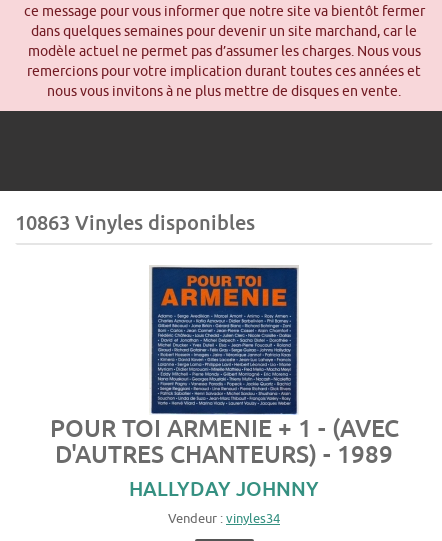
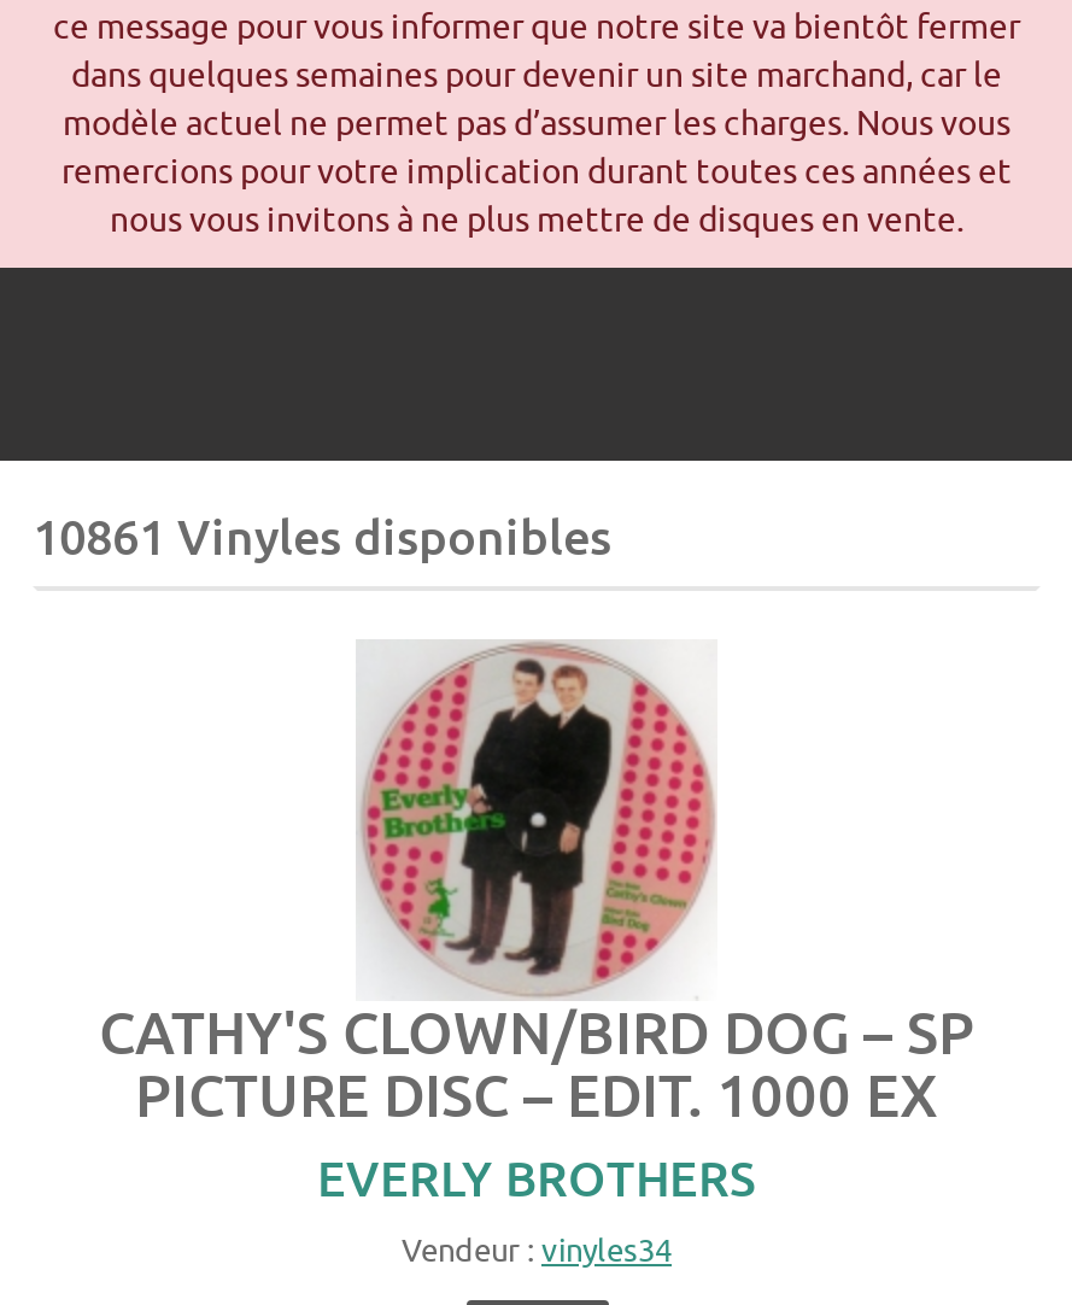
- 10863 Vinyles disponibles
+ 10861 Vinyles disponibles

- [image]
- POUR TOI ARMENIE + 1 - (AVEC
- D'AUTRES CHANTEURS) - 1989
- HALLYDAY JOHNNY
+ [image]
+ CATHY'S CLOWN/BIRD DOG – SP
+ PICTURE DISC – EDIT. 1000 EX
+ EVERLY BROTHERS
